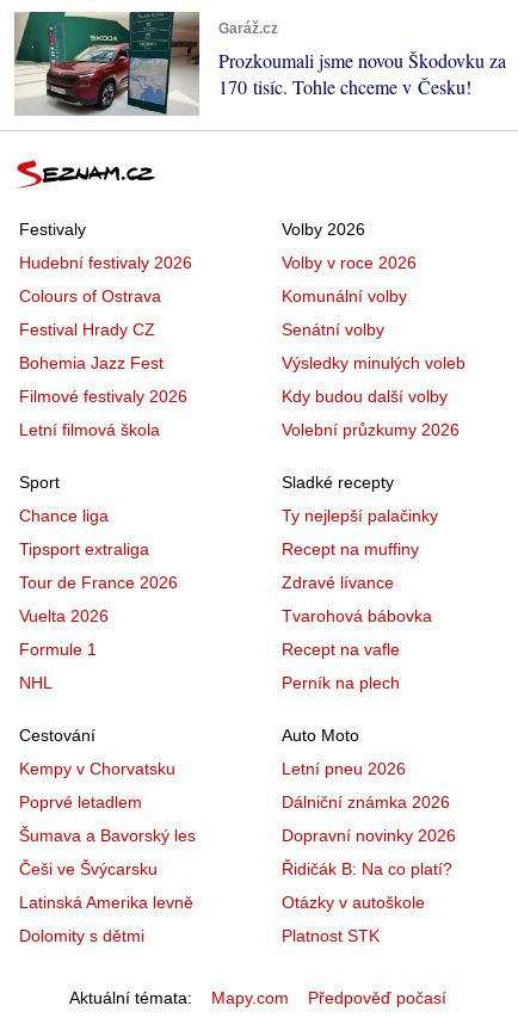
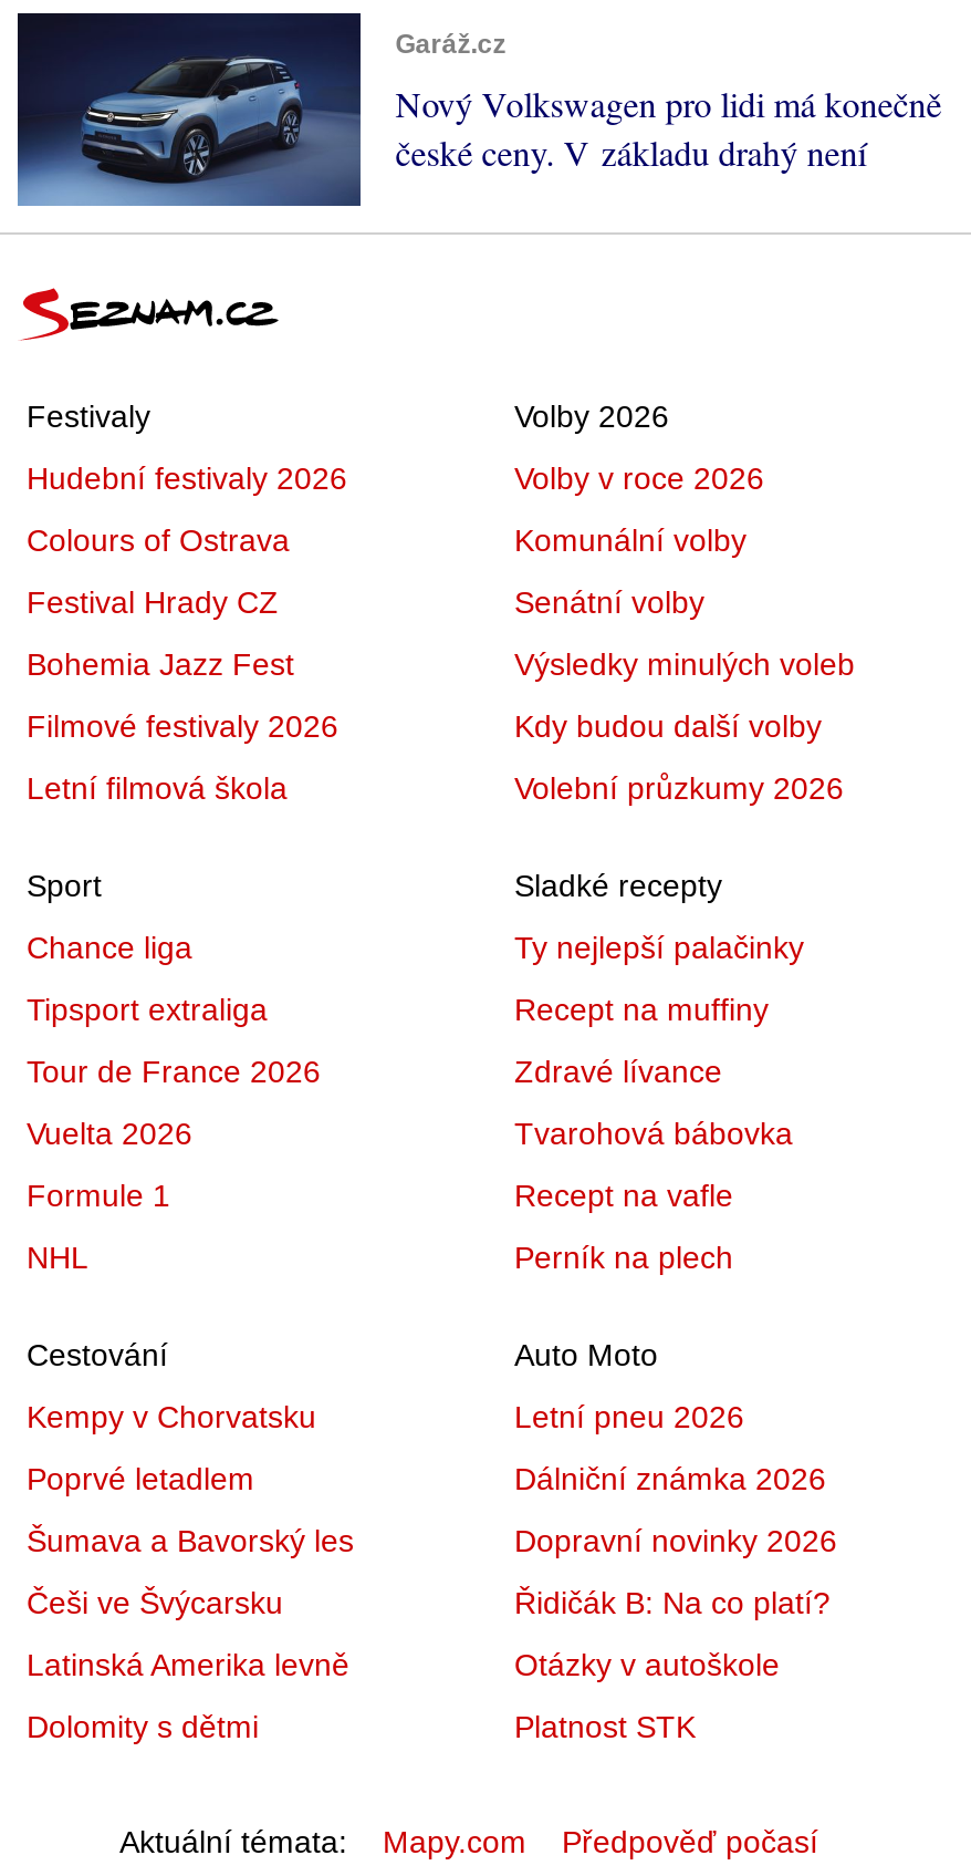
- [image]
- Prozkoumali jsme novou Škodovku za
- 170 tisíc. Tohle chceme v Česku!
+ [image]
+ Nový Volkswagen pro lidi má konečně
+ české ceny. V základu drahý není
